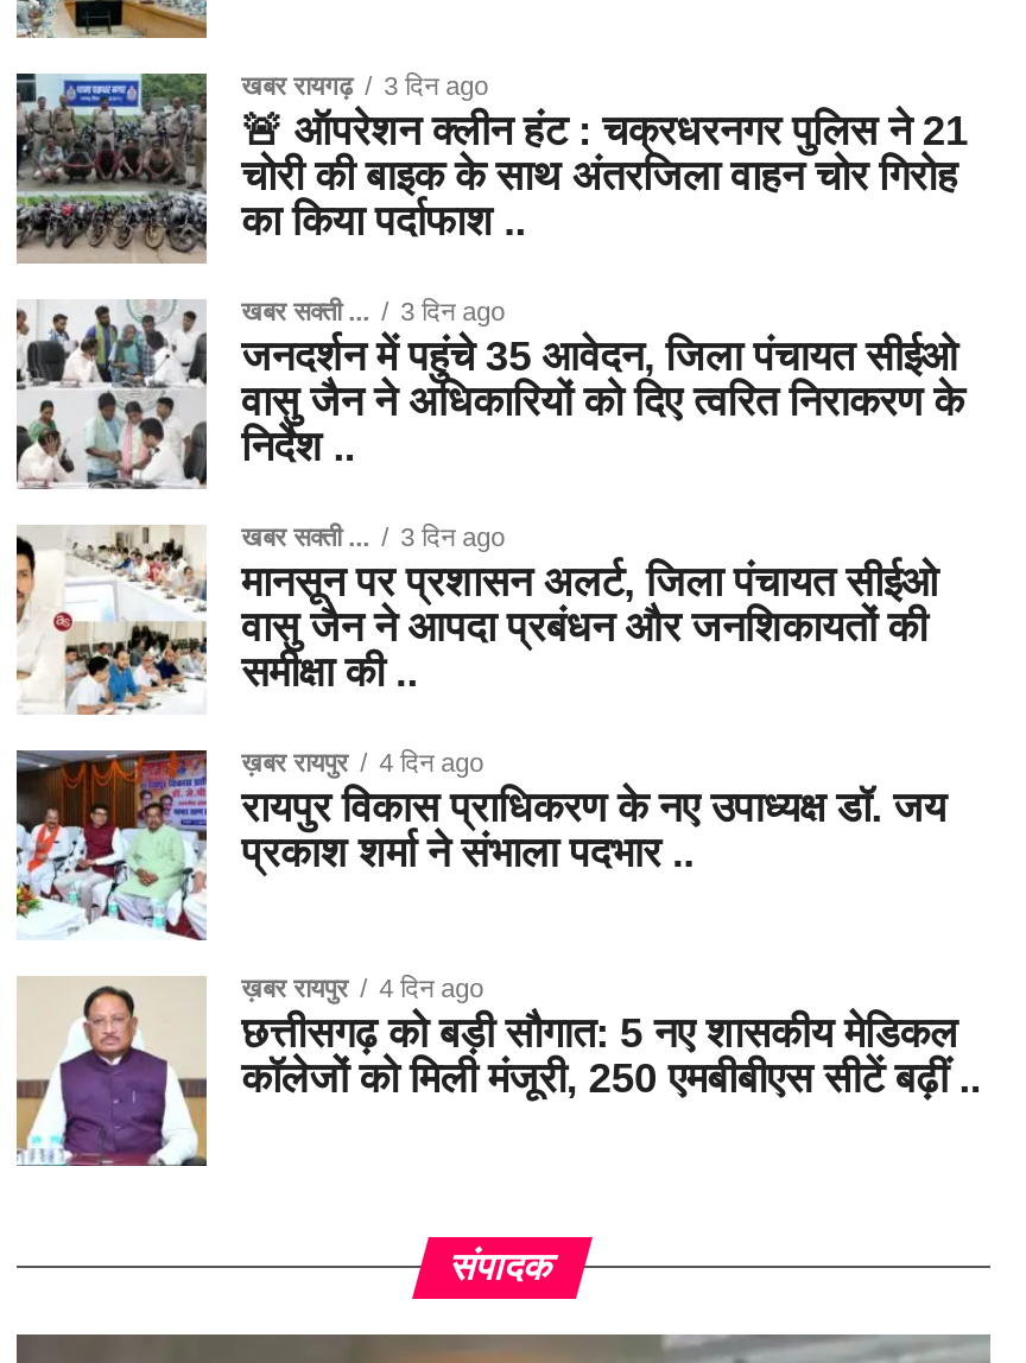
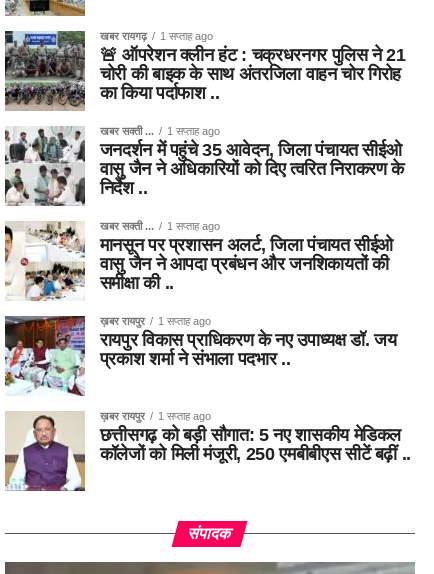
- खबर रायगढ़ 3 दिन ago
+ खबर रायगढ़ 1 सप्ताह ago

- खबर सक्ती ... 3 दिन ago
+ खबर सक्ती ... 1 सप्ताह ago

- खबर सक्ती ... 3 दिन ago
+ खबर सक्ती ... 1 सप्ताह ago

- ख़बर रायपुर 4 दिन ago
+ ख़बर रायपुर 1 सप्ताह ago

- ख़बर रायपुर 4 दिन ago
+ ख़बर रायपुर 1 सप्ताह ago
